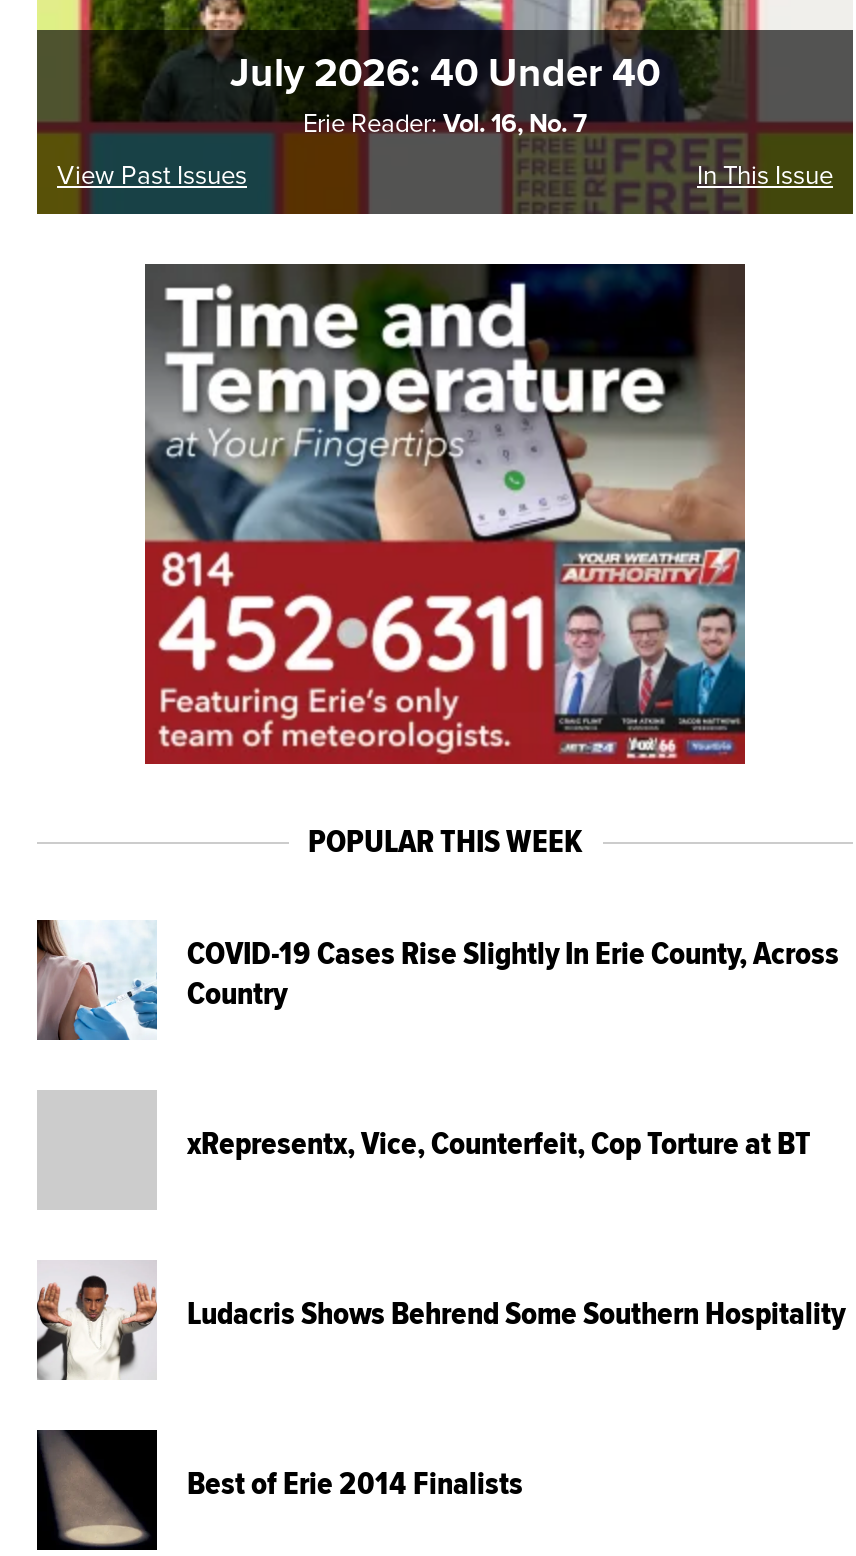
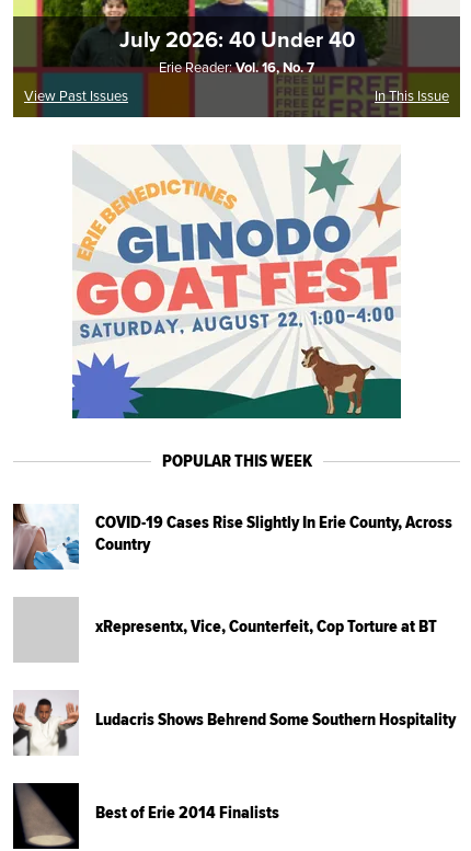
- [image]
+ [image]
